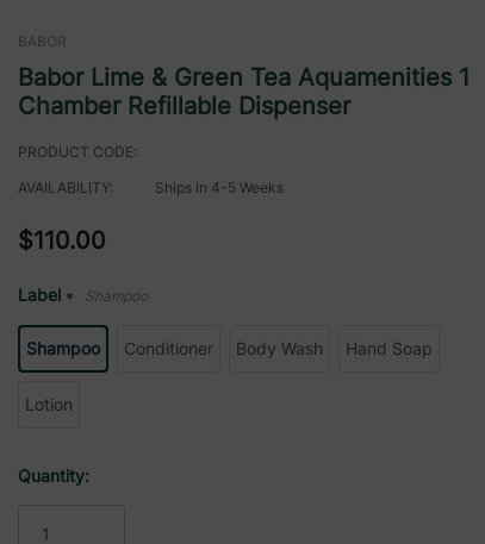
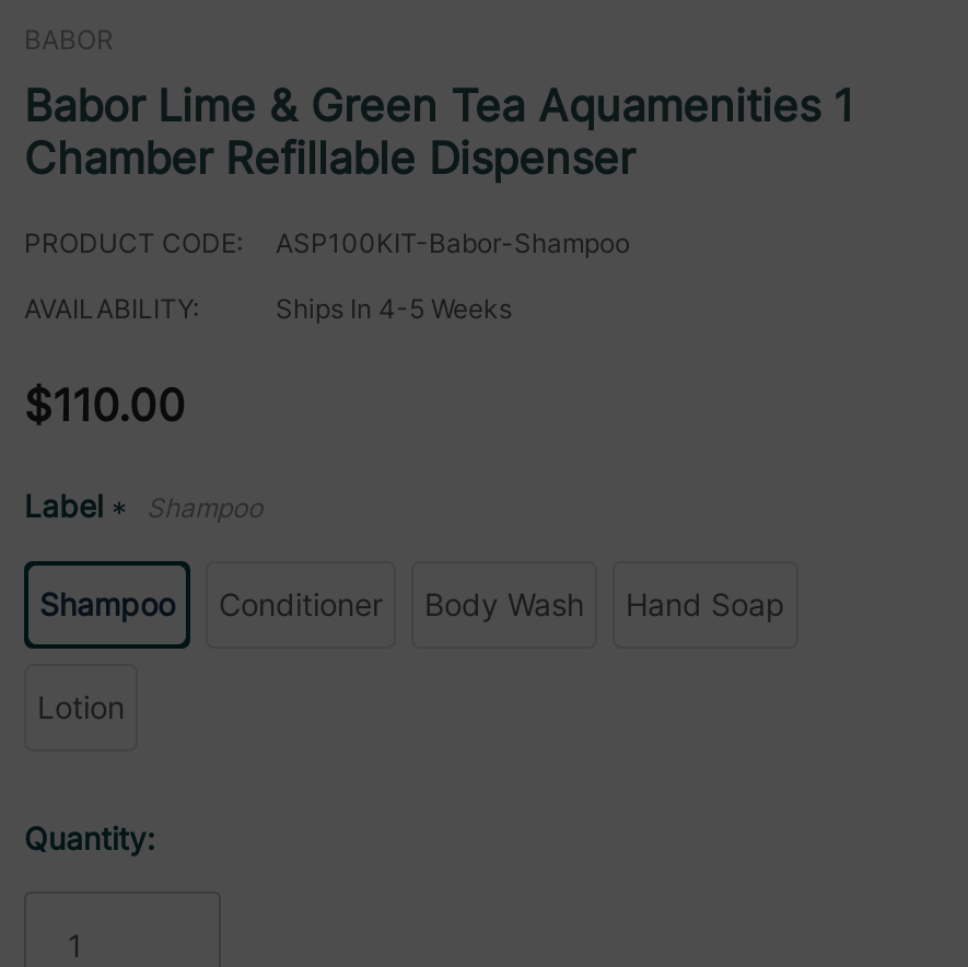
+ ASP100KIT-Babor-Shampoo
